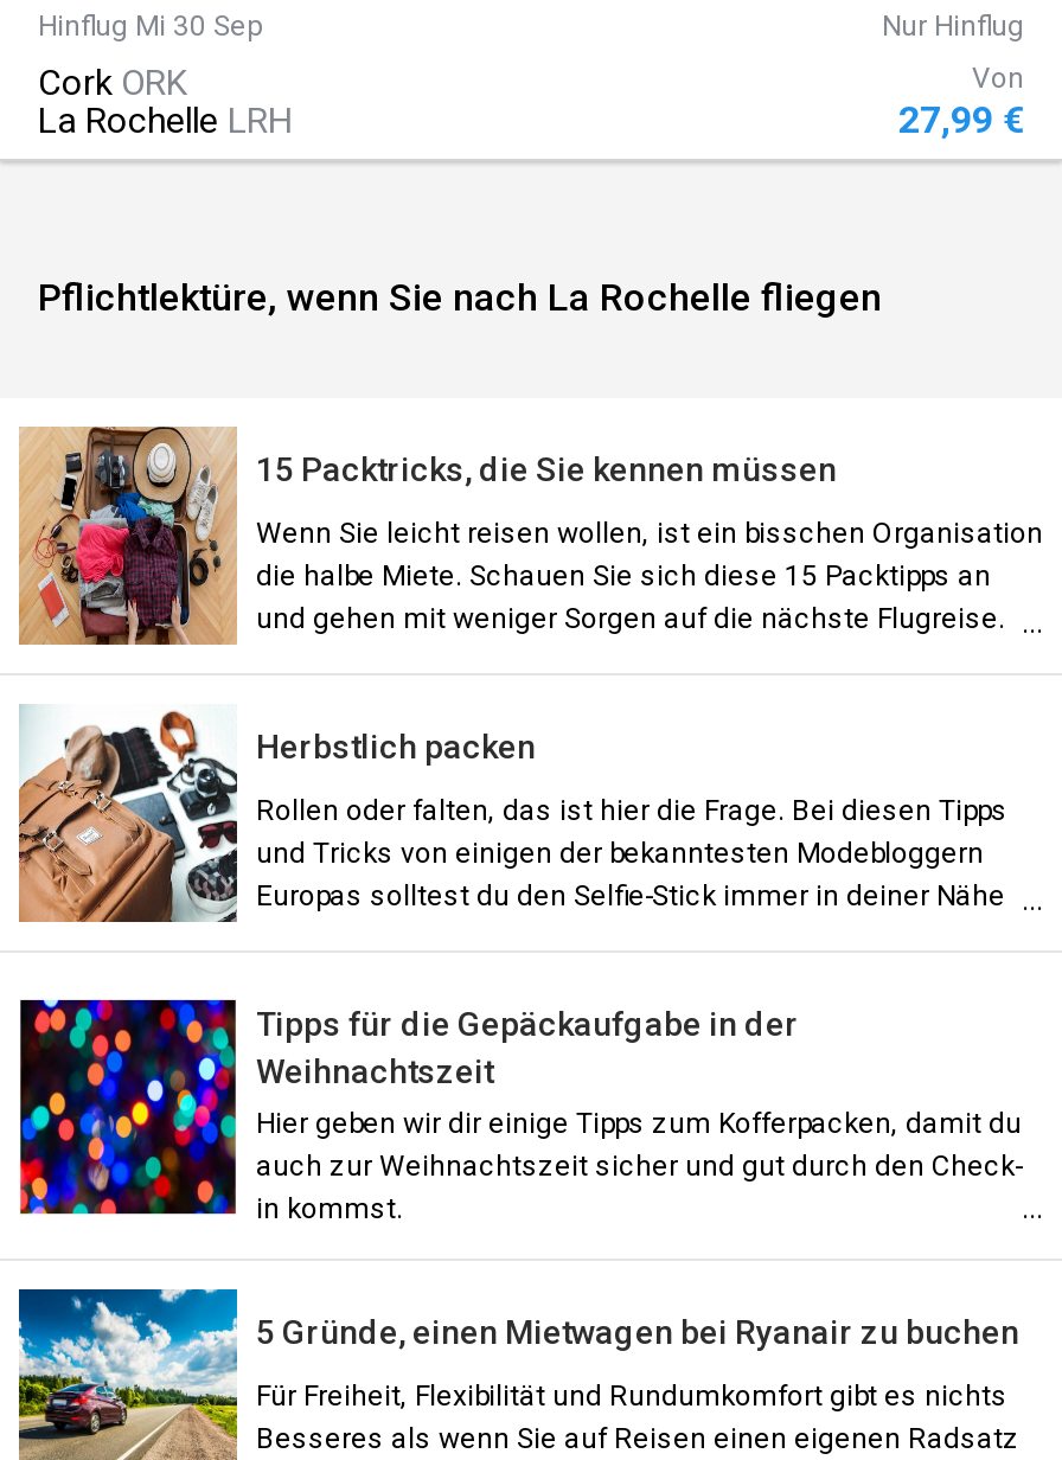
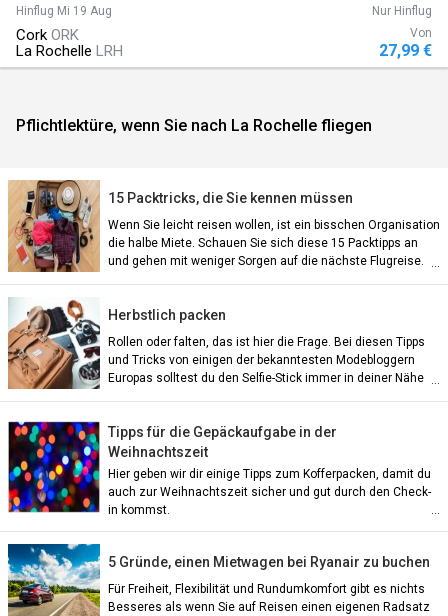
- Hinflug Mi 30 Sep
+ Hinflug Mi 19 Aug
